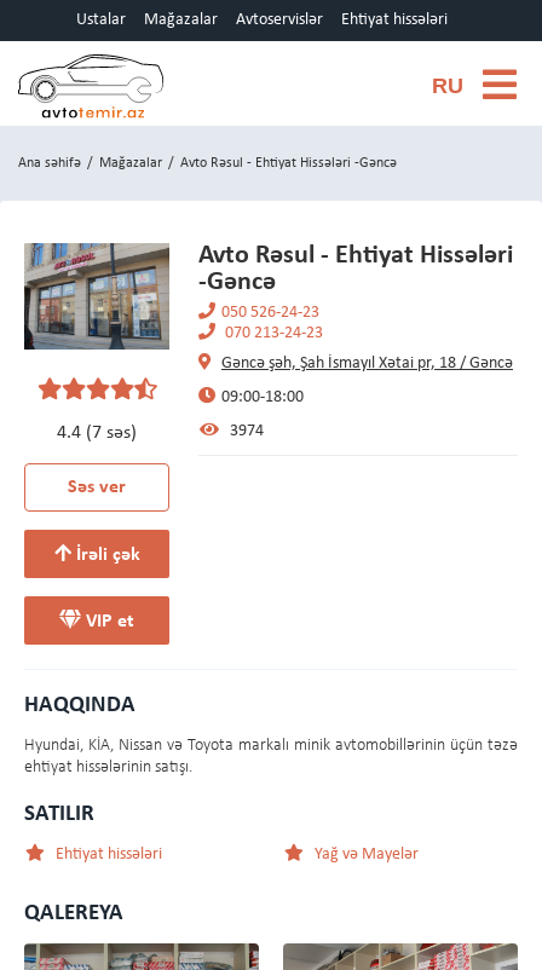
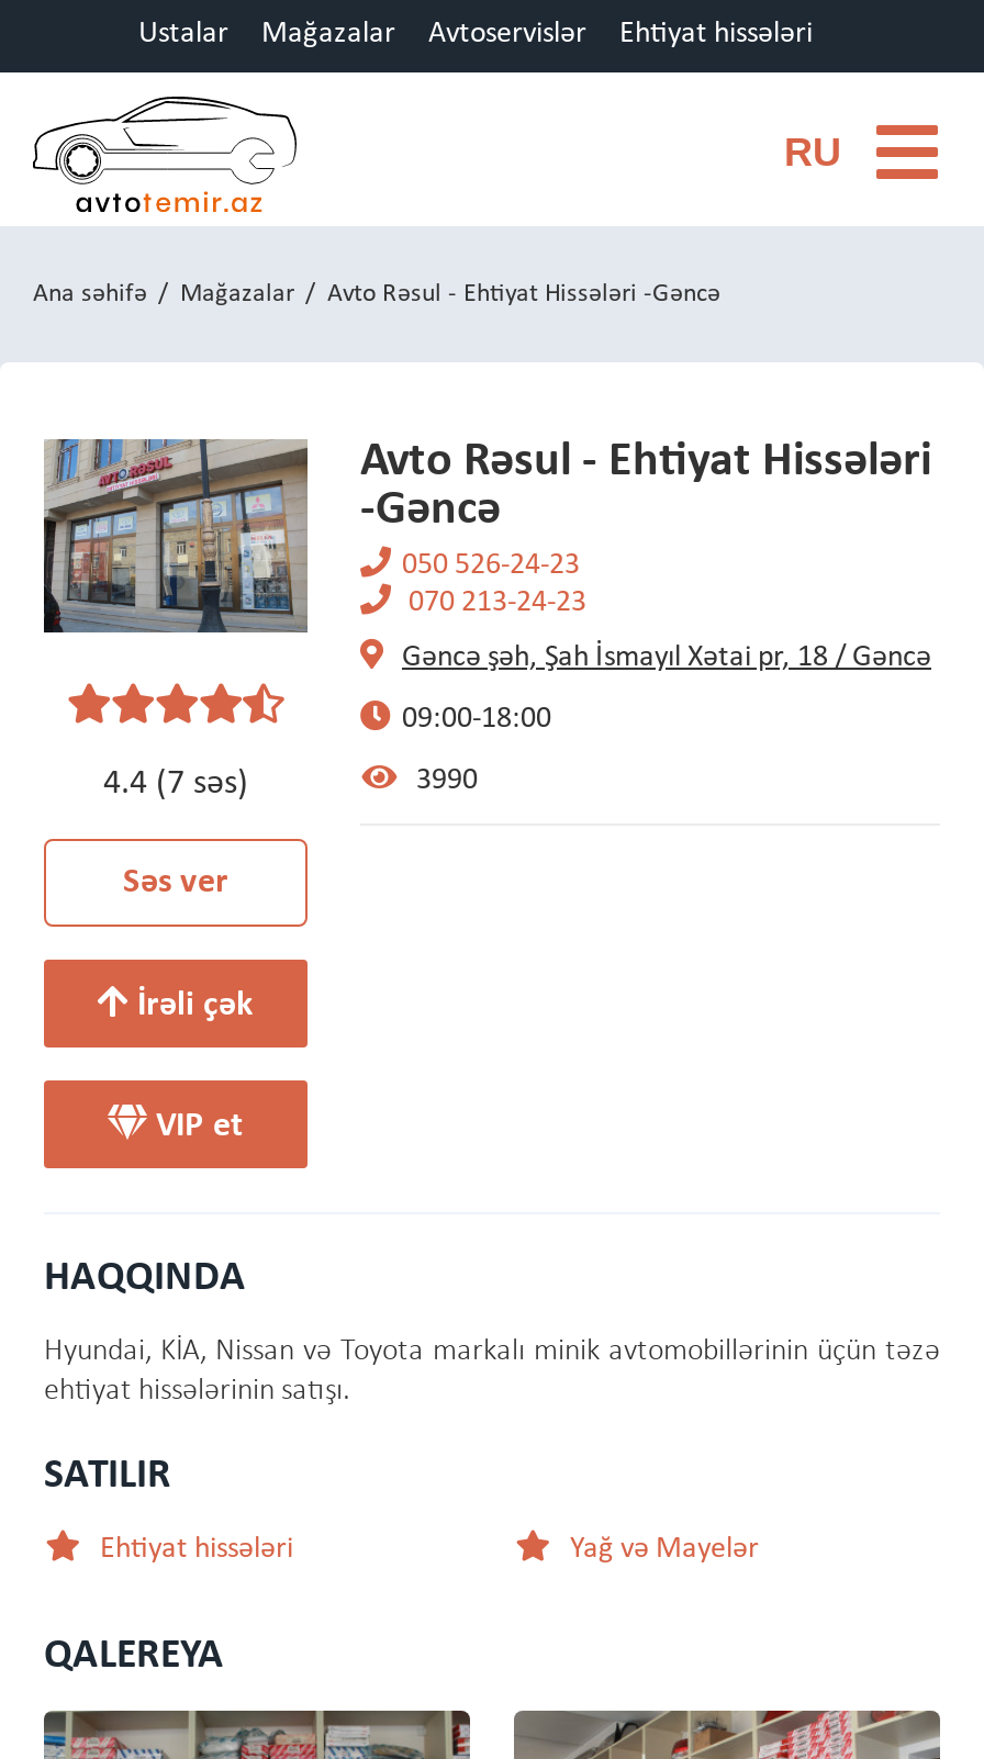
- 3974
+ 3990
